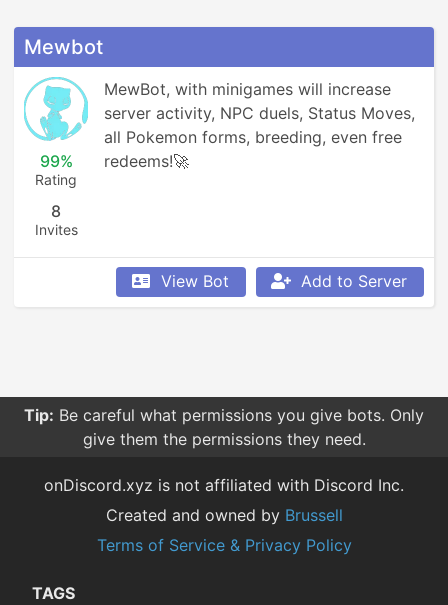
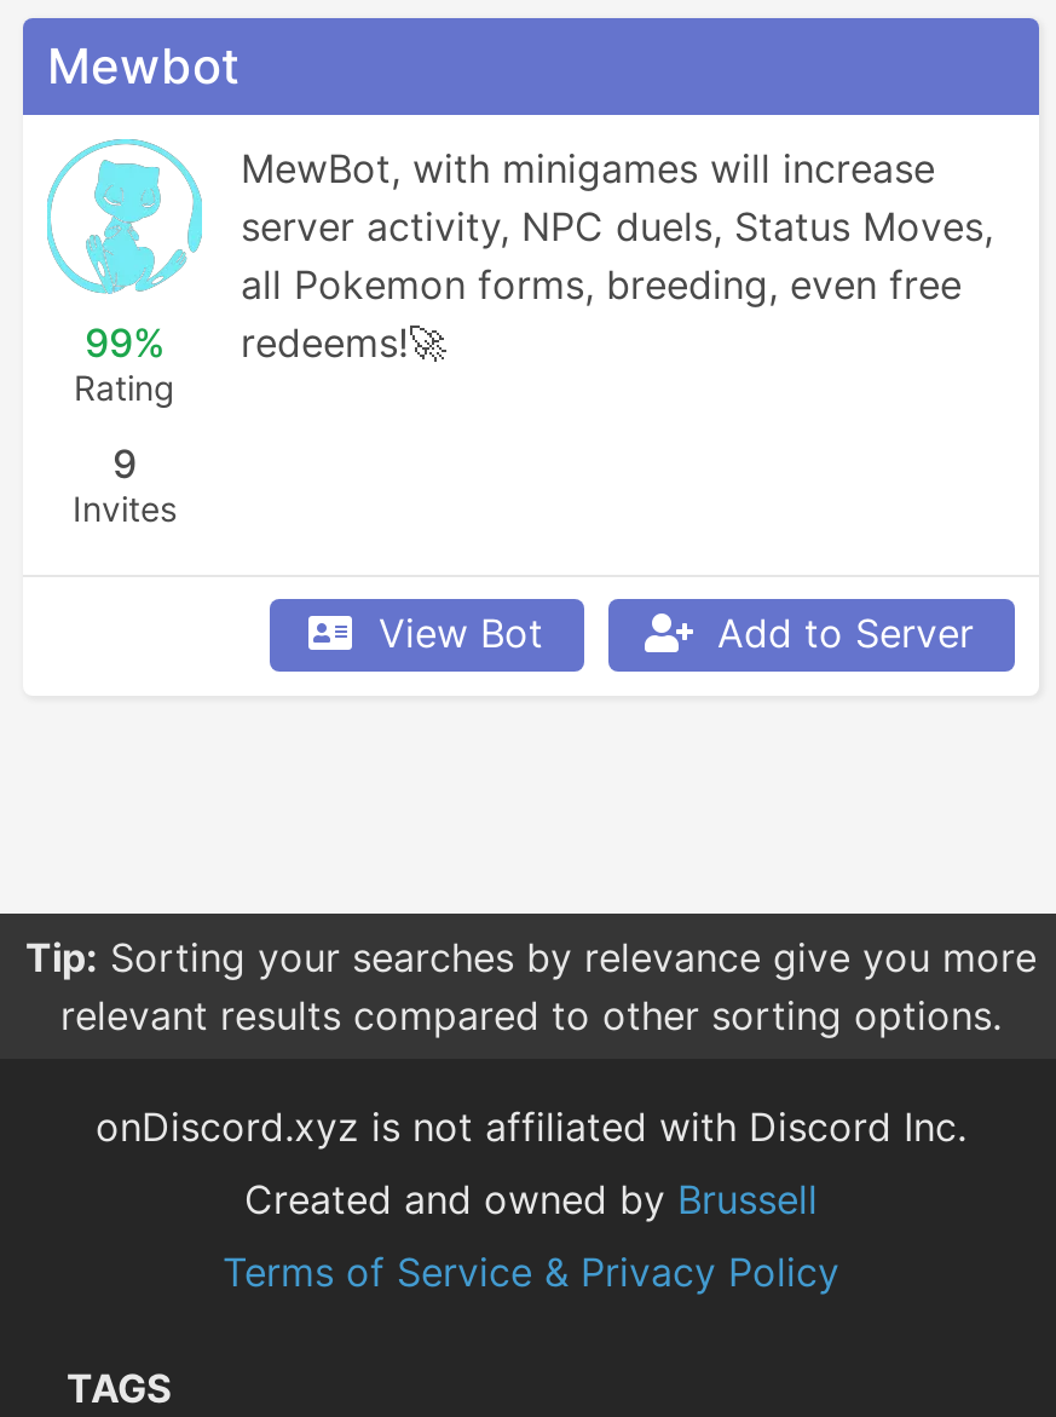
- 8
+ 9

- Tip: Be careful what permissions you give bots. Only
- give them the permissions they need.
+ Tip: Sorting your searches by relevance give you more
+ relevant results compared to other sorting options.
